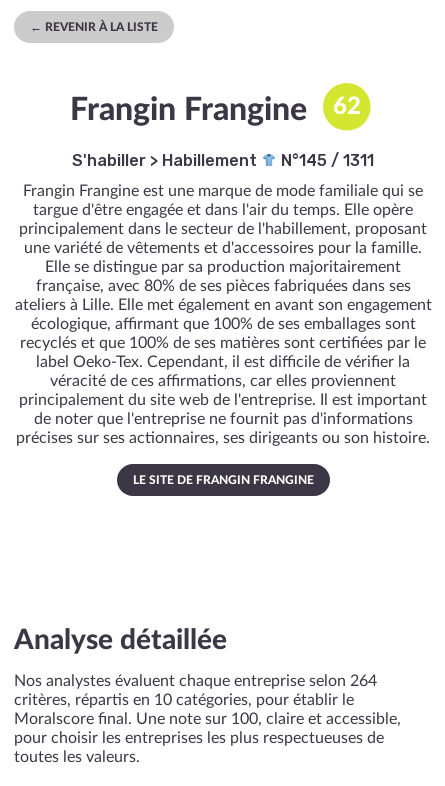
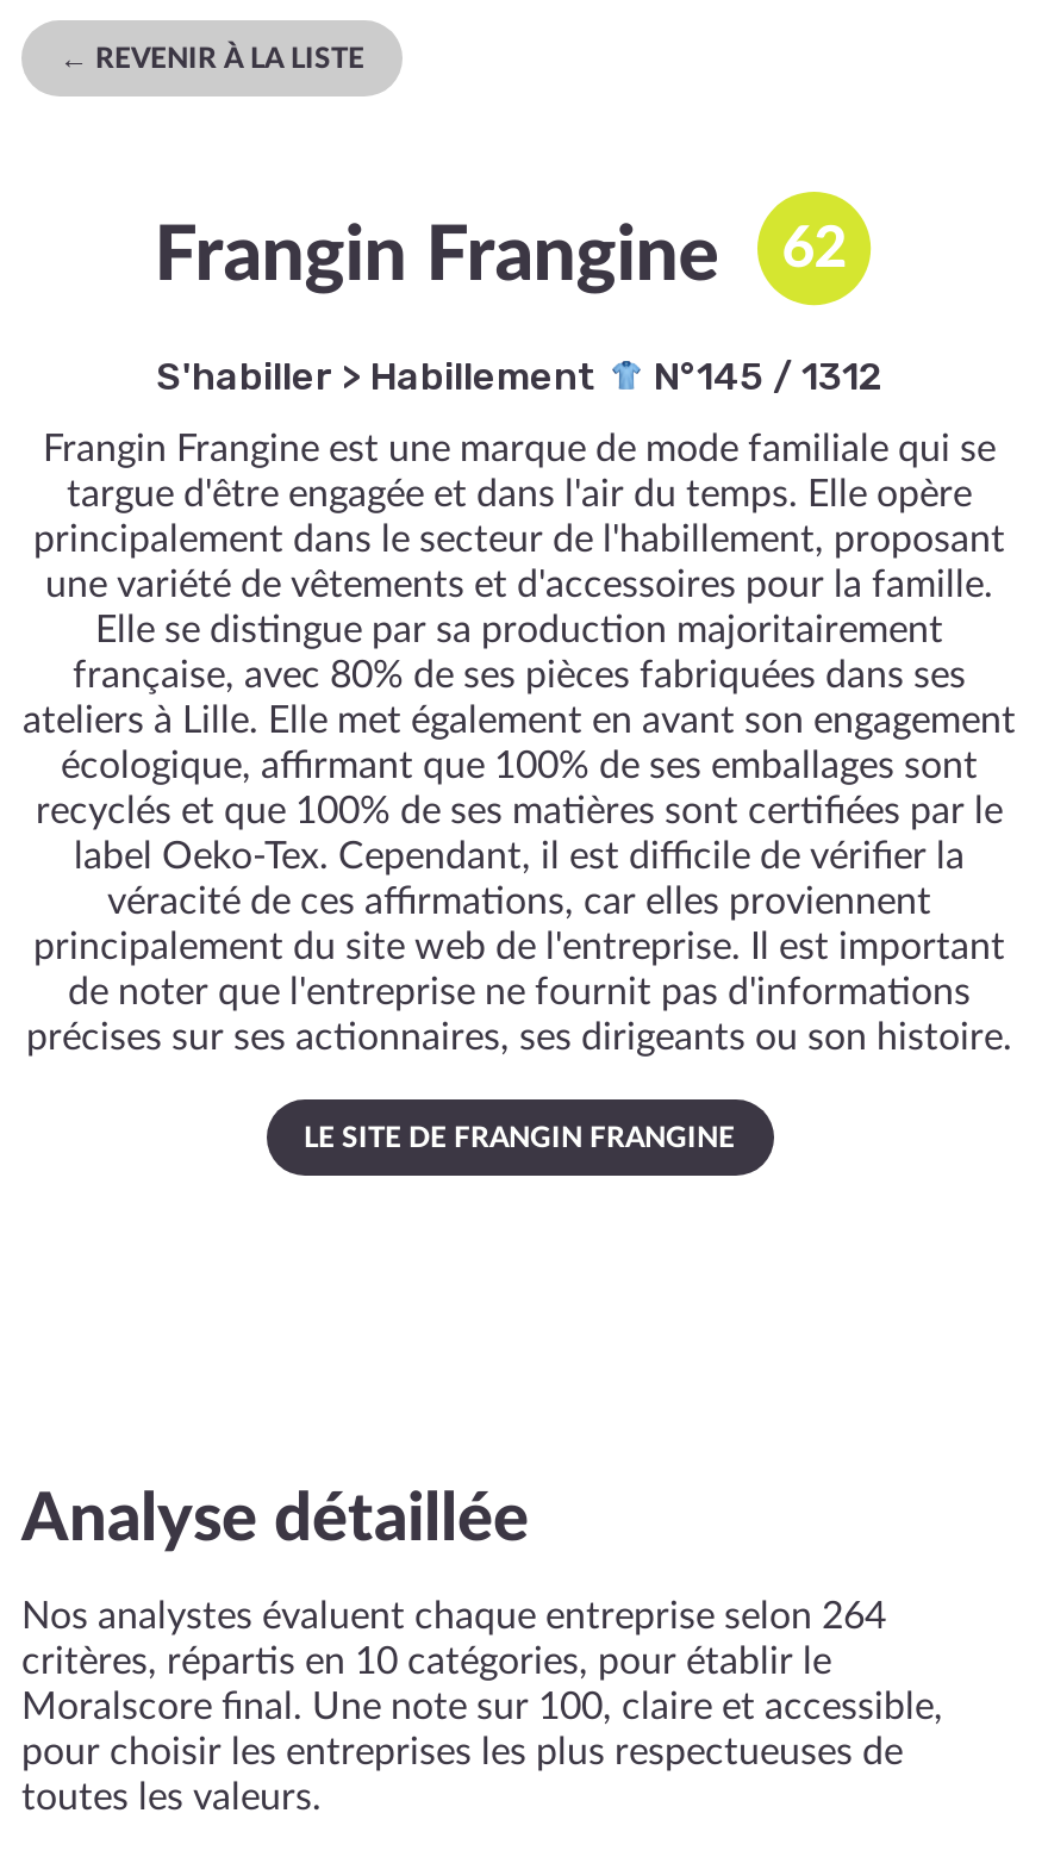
- S'habiller > Habillement N°145 / 1311
+ S'habiller > Habillement N°145 / 1312
